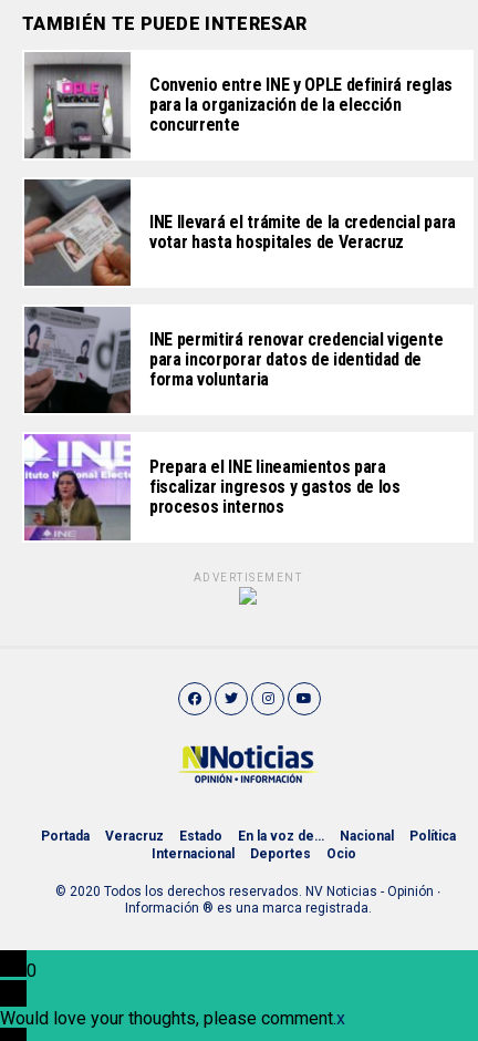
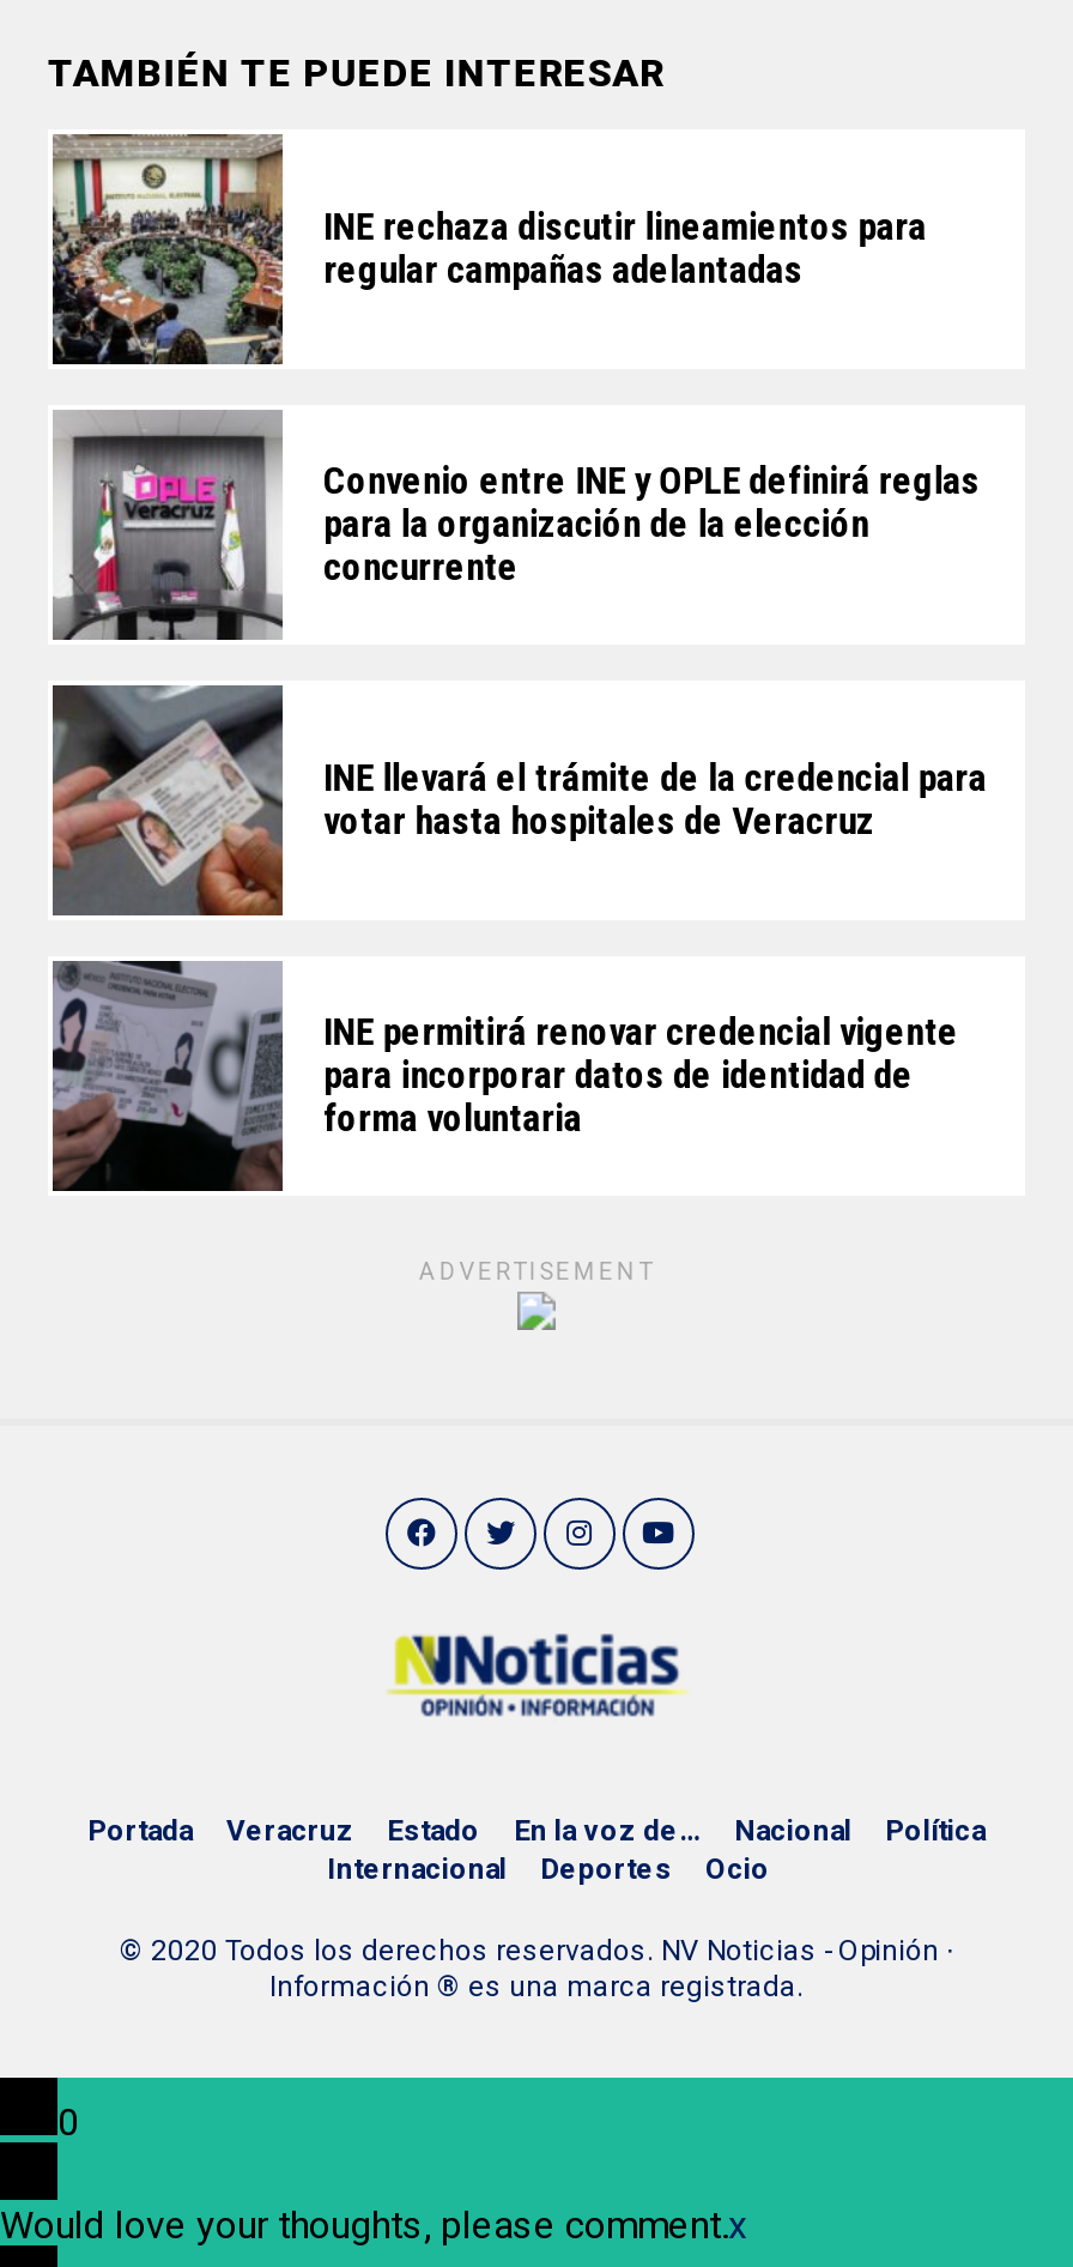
+ [image]
+ INE rechaza discutir lineamientos para
+ regular campañas adelantadas

moved down: [image] | Convenio entre INE y OPLE definirá reglas | para la organización de la elección | ... | para incorporar datos de identidad de | forma voluntaria

- [image]
- Prepara el INE lineamientos para
- fiscalizar ingresos y gastos de los
- procesos internos
